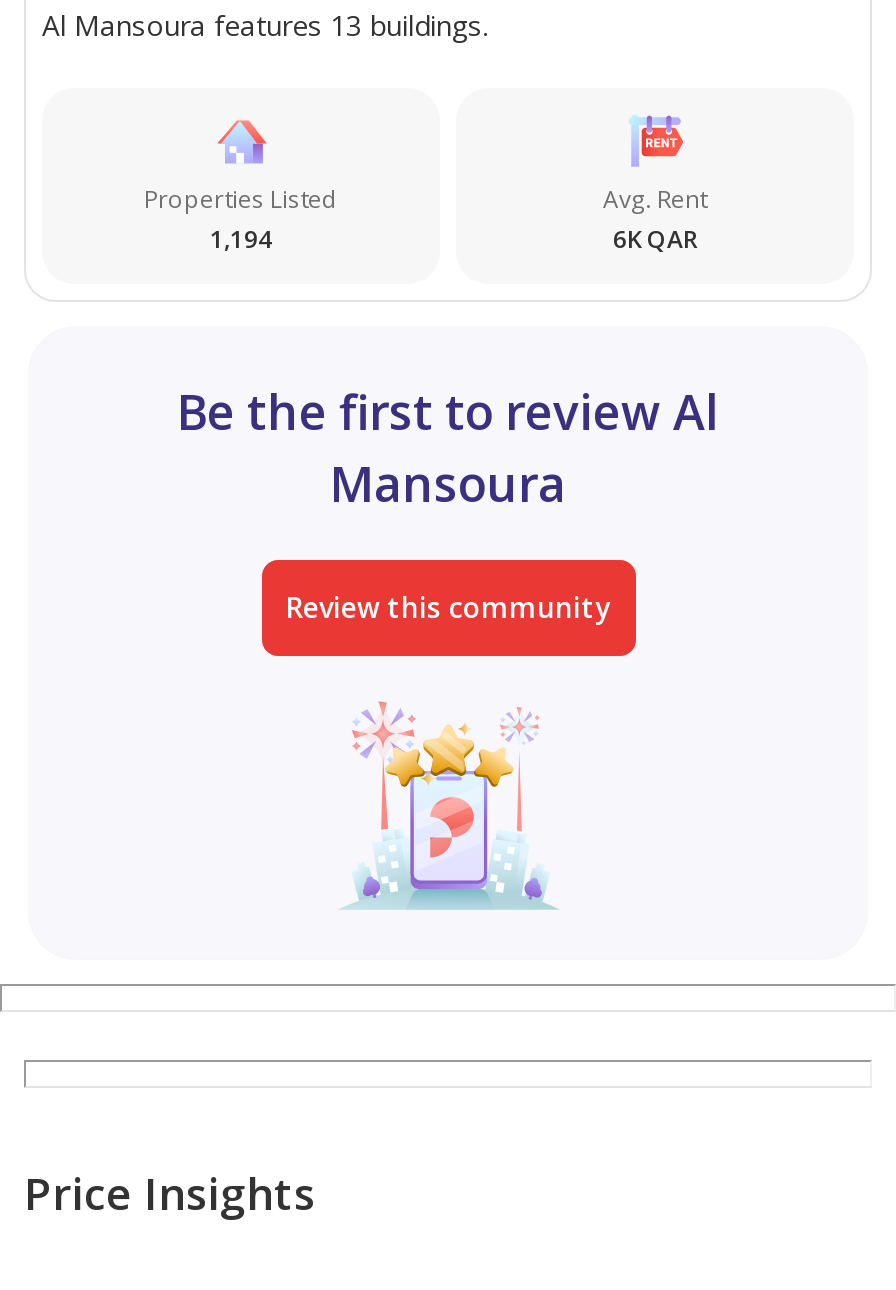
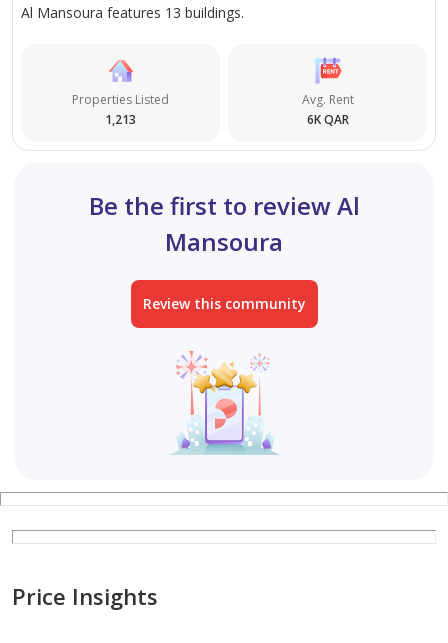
- 1,194
+ 1,213
